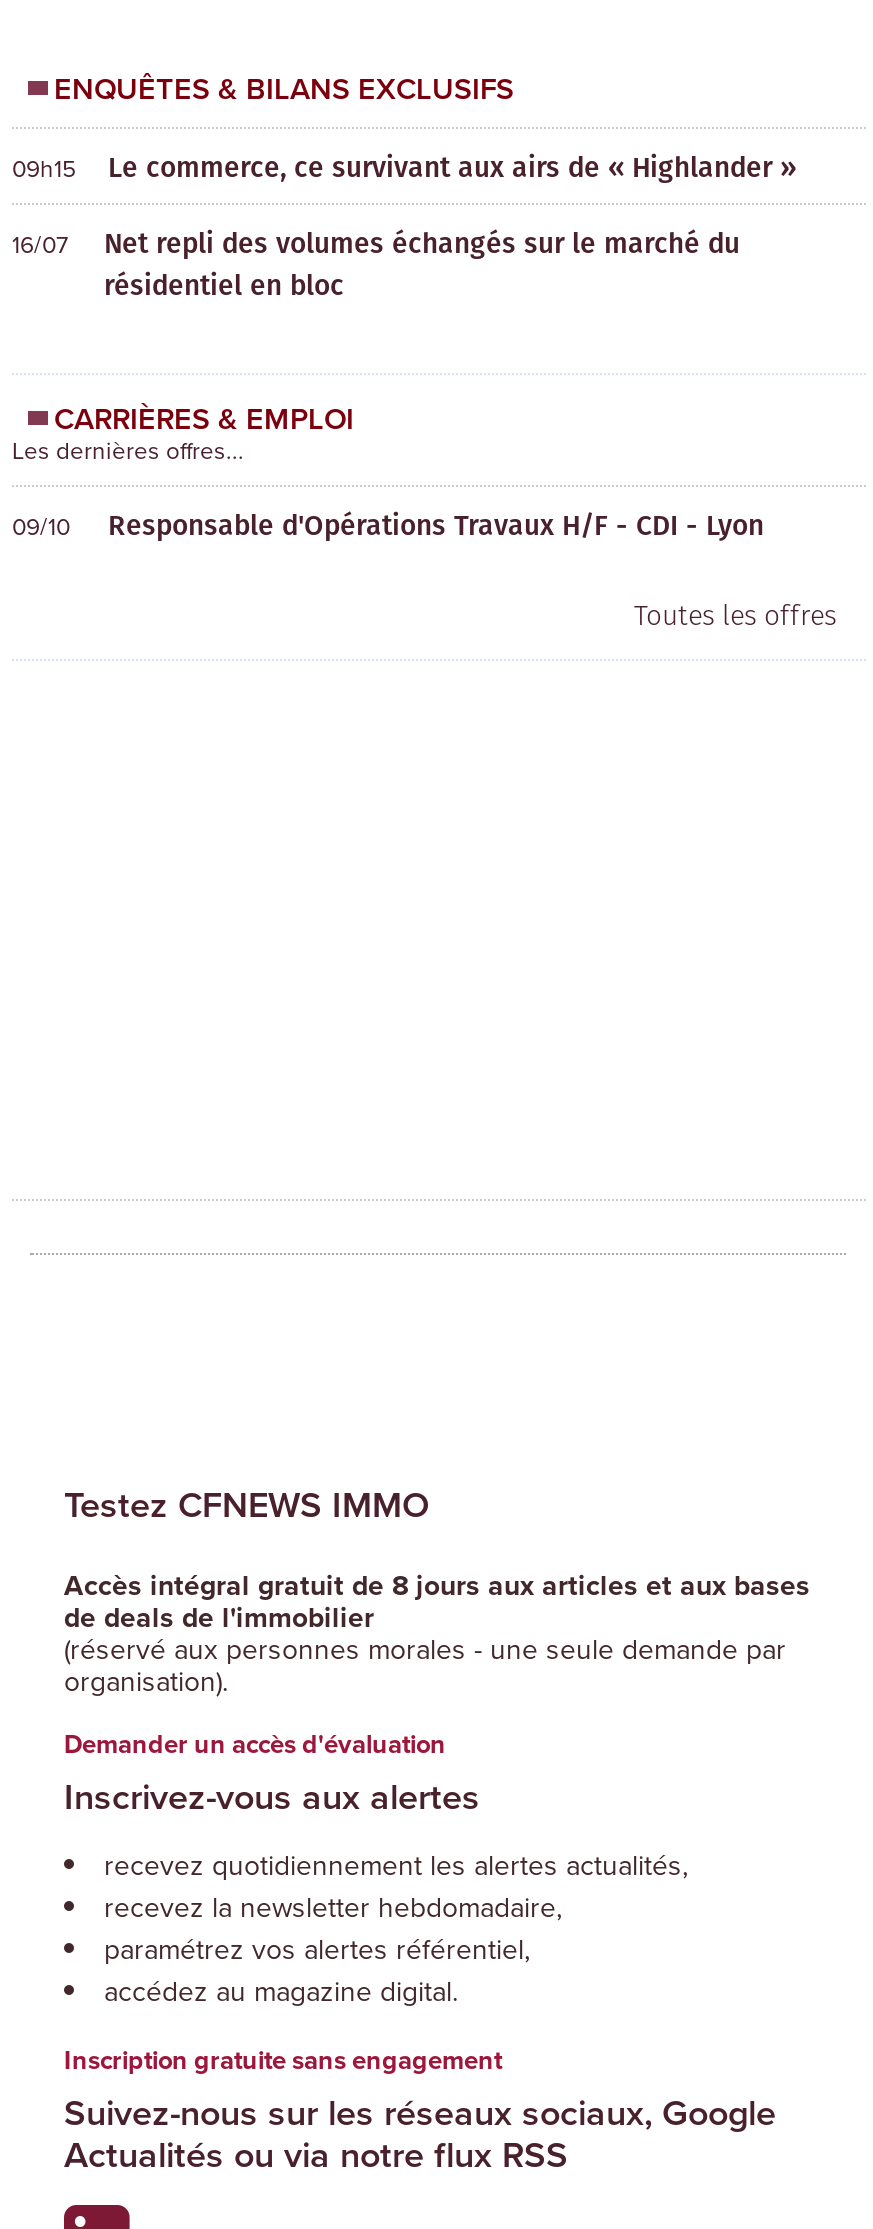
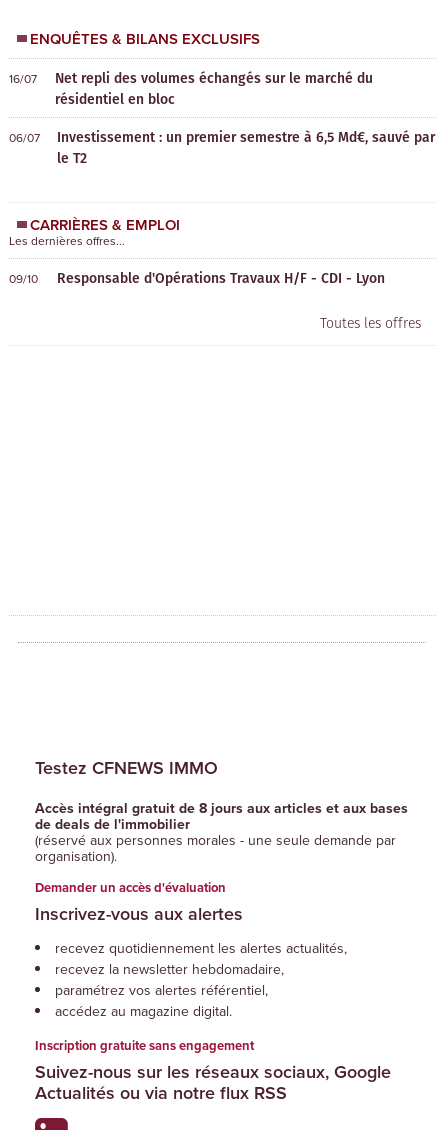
- 09h15
- Le commerce, ce survivant aux airs de « Highlander »

moved up: 16/07 | Net repli des volumes échangés sur le marché du | résidentiel en bloc

+ 06/07
+ Investissement : un premier semestre à 6,5 Md€, sauvé par
+ le T2
